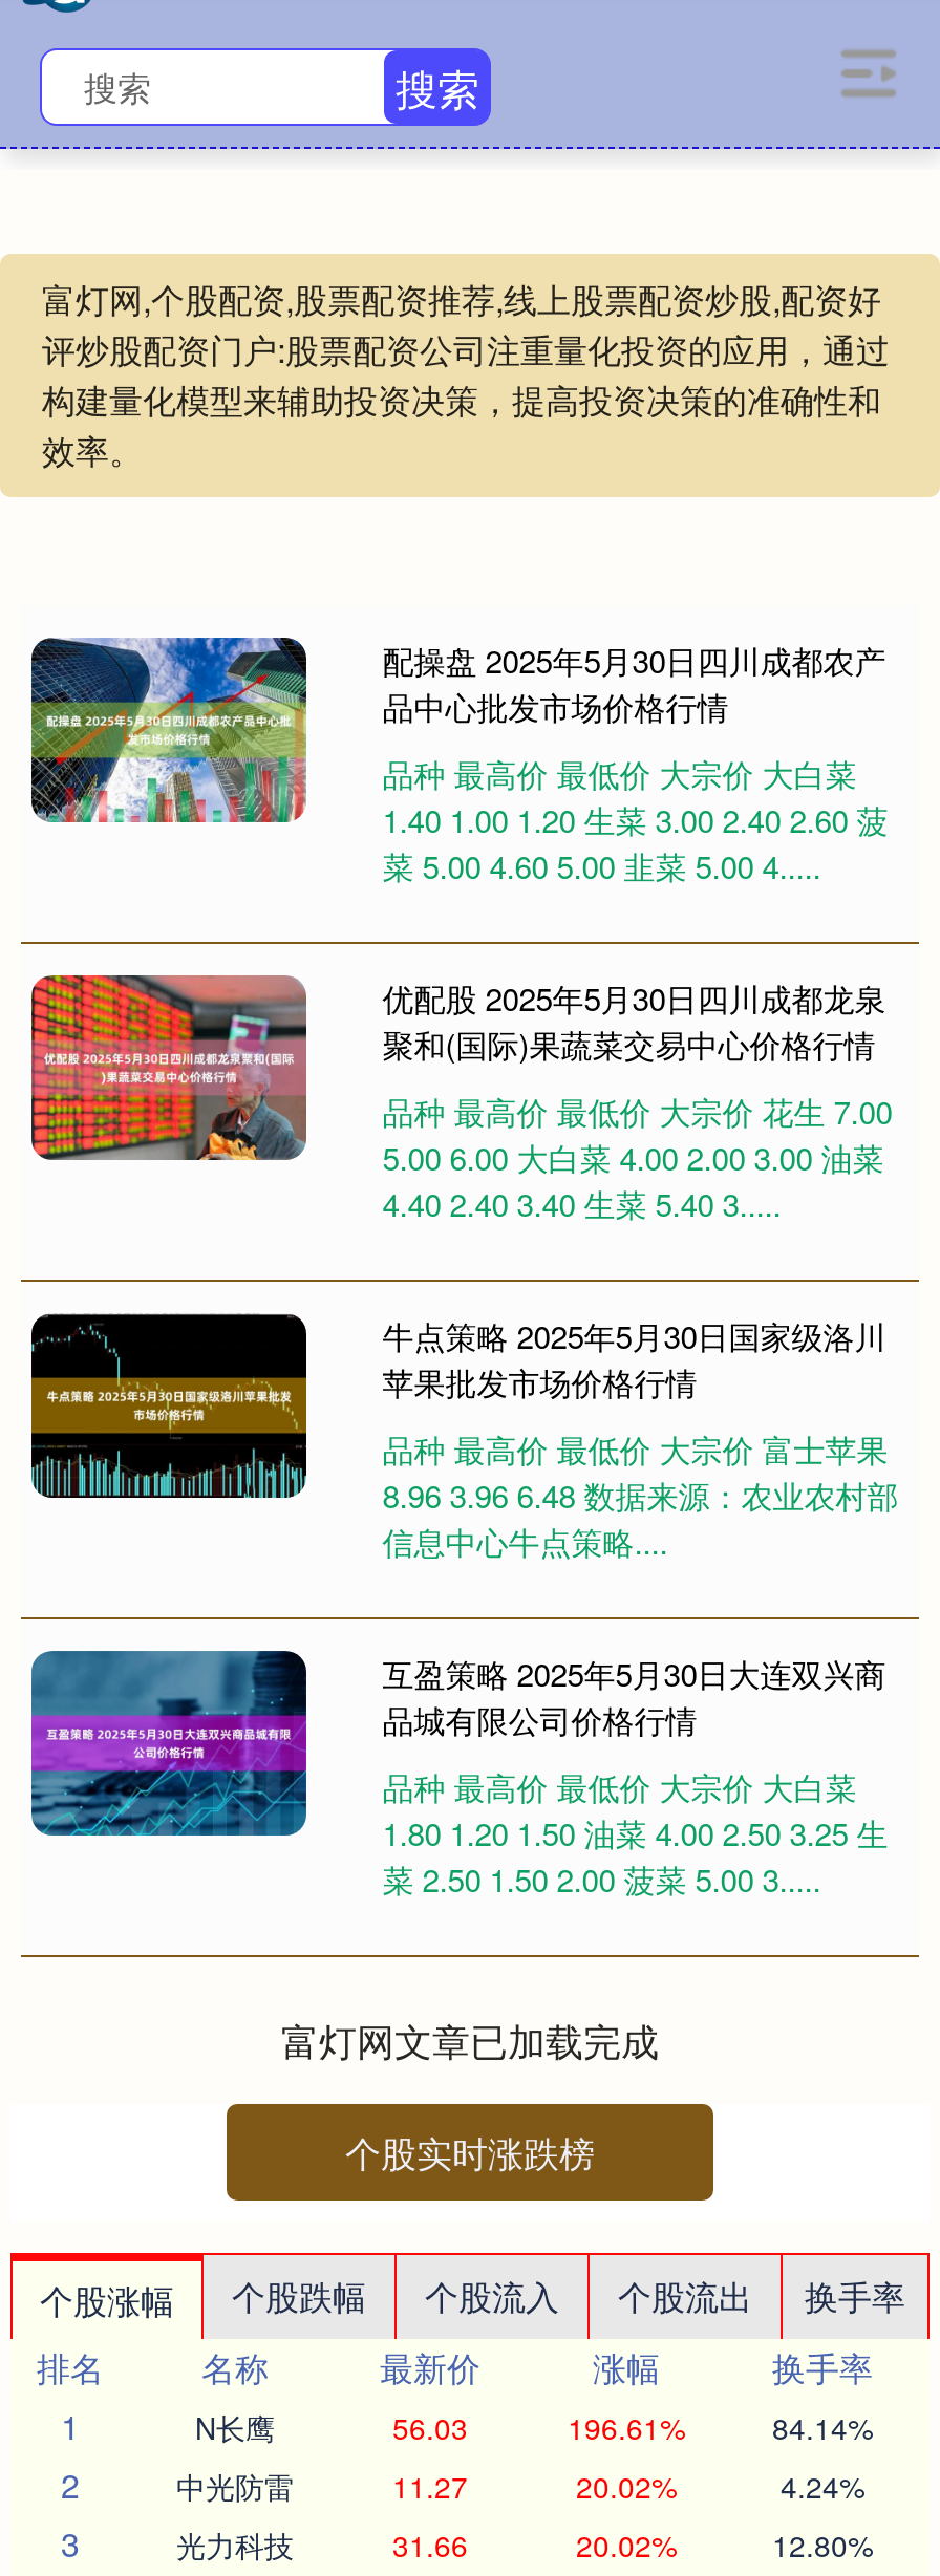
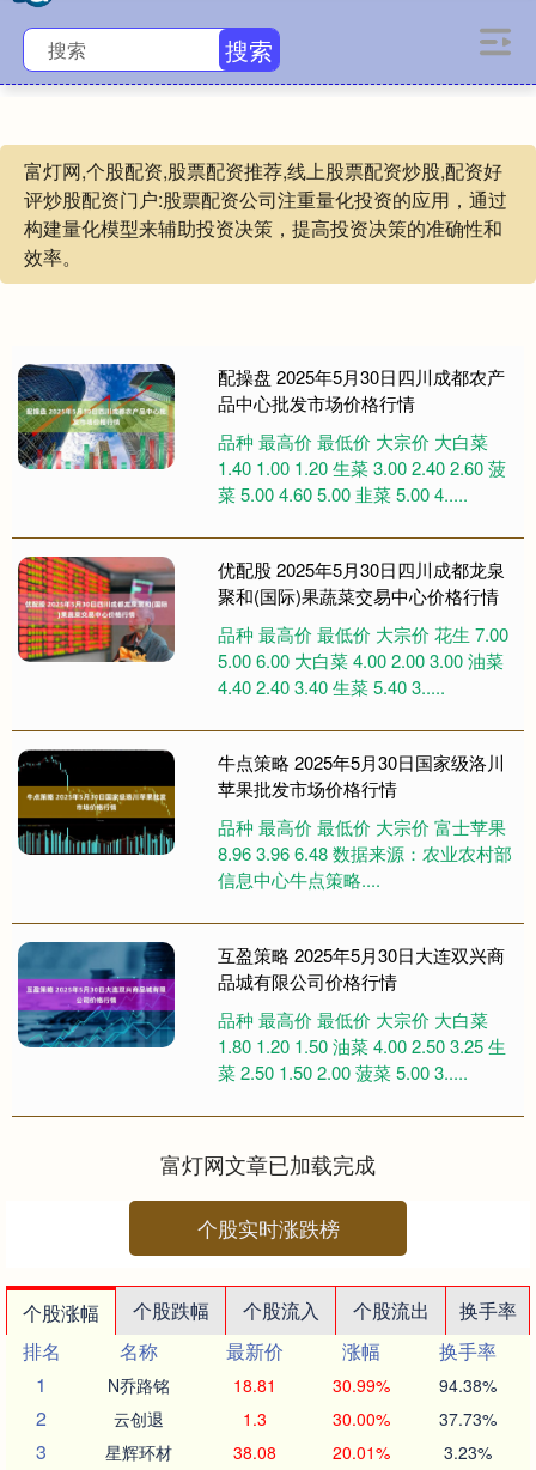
- N长鹰
- 56.03
- 196.61%
- 84.14%
+ N乔路铭
+ 18.81
+ 30.99%
+ 94.38%

- 中光防雷
- 11.27
- 20.02%
- 4.24%
+ 云创退
+ 1.3
+ 30.00%
+ 37.73%

- 光力科技
- 31.66
- 20.02%
- 12.80%
+ 星辉环材
+ 38.08
+ 20.01%
+ 3.23%
